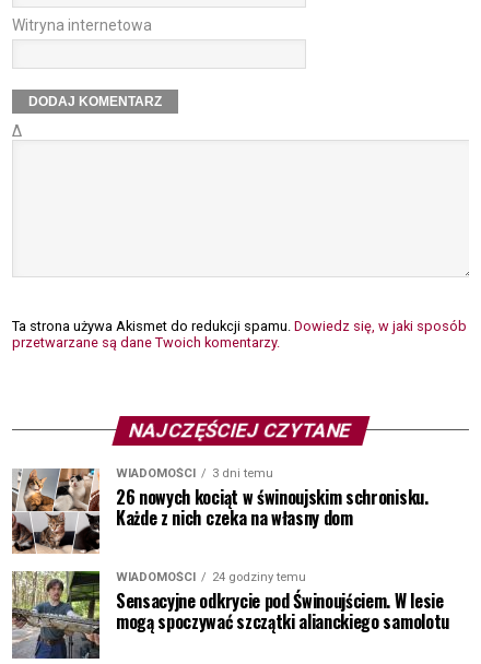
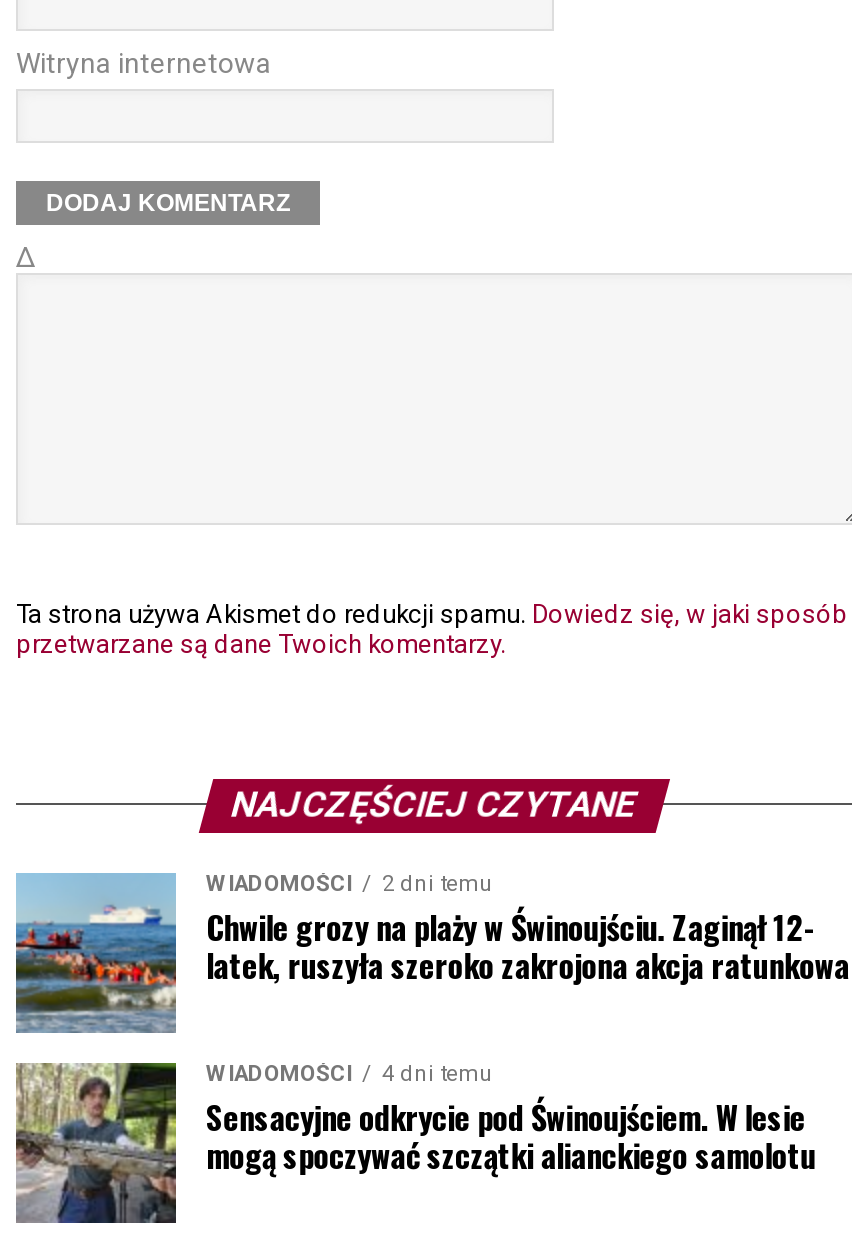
- [image]
- 3 dni temu
- 26 nowych kociąt w świnoujskim schronisku.
- Każde z nich czeka na własny dom
+ [image]
+ 2 dni temu
+ Chwile grozy na plaży w Świnoujściu. Zaginął 12-
+ latek, ruszyła szeroko zakrojona akcja ratunkowa

- WIADOMOŚCI 24 godziny temu
+ WIADOMOŚCI 4 dni temu
